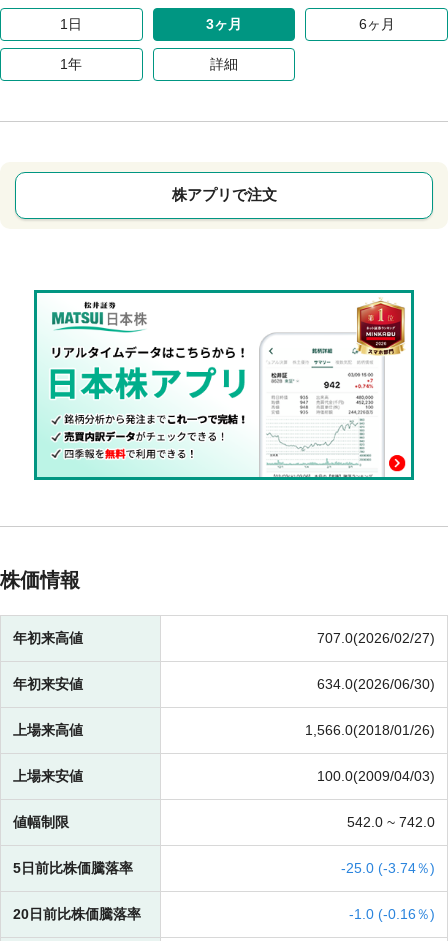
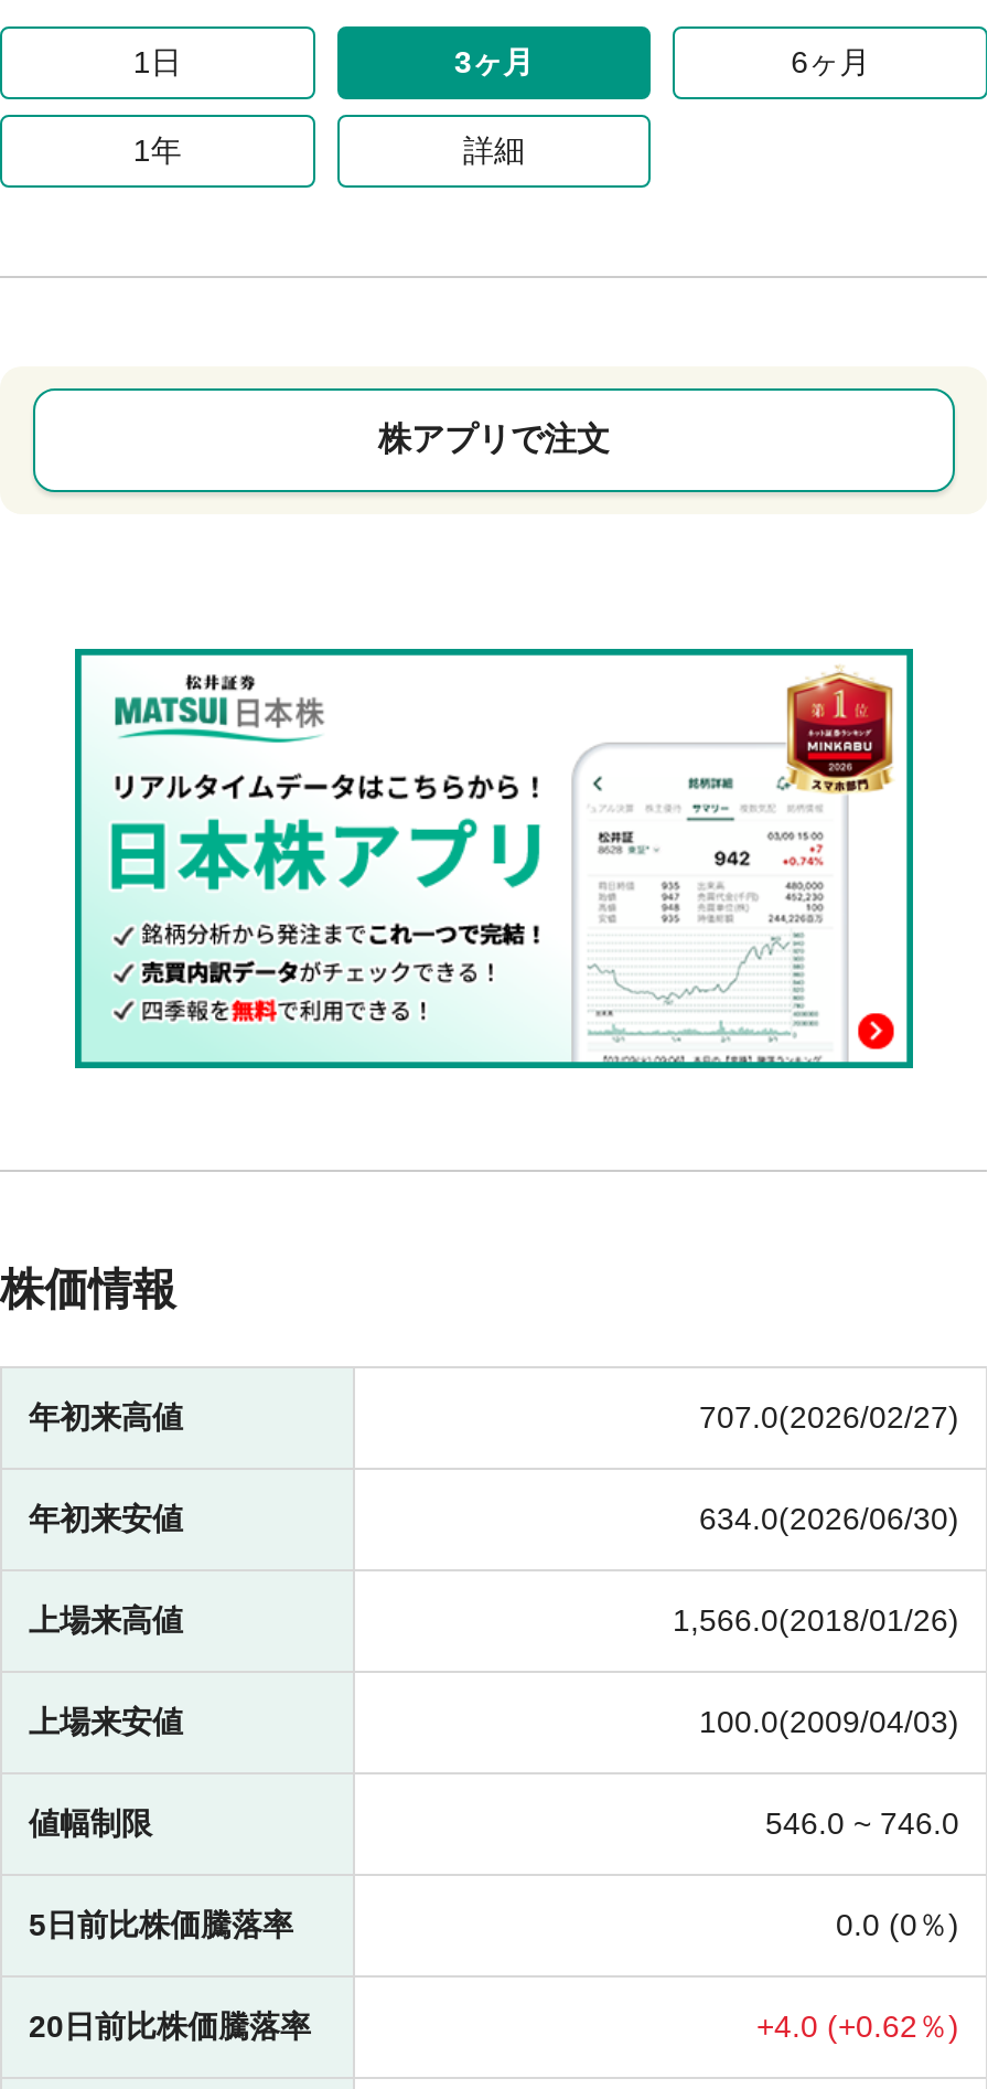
- 542.0 ~ 742.0
+ 546.0 ~ 746.0

- -25.0 (-3.74％)
+ 0.0 (0％)

- -1.0 (-0.16％)
+ +4.0 (+0.62％)
